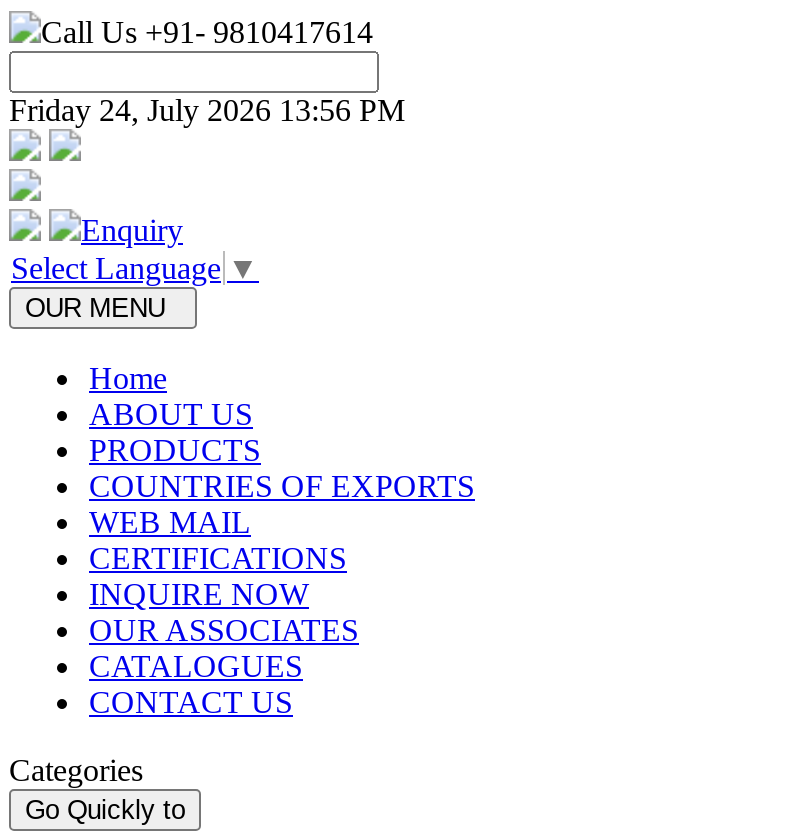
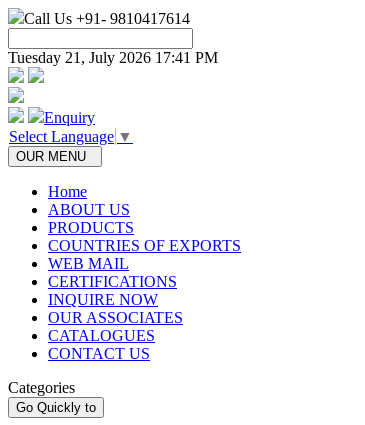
- Friday 24, July 202613:56 PM
+ Tuesday 21, July 202617:41 PM
